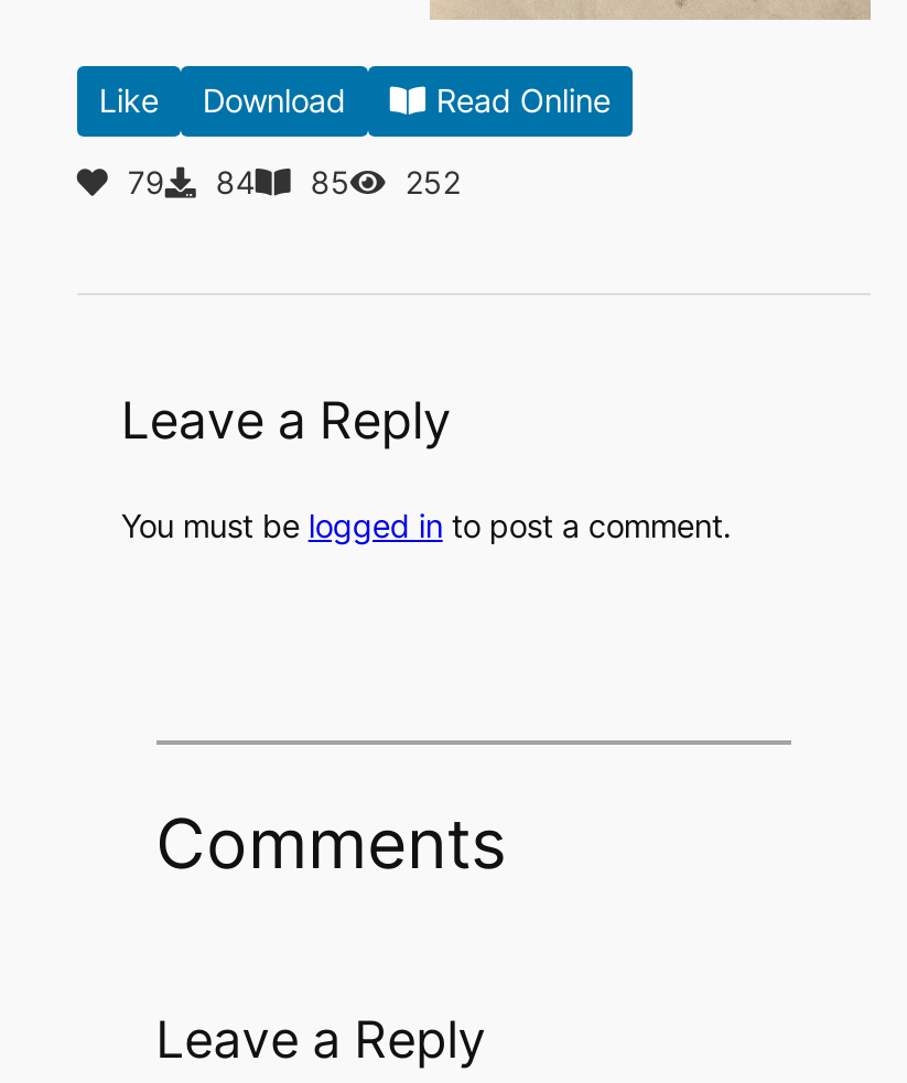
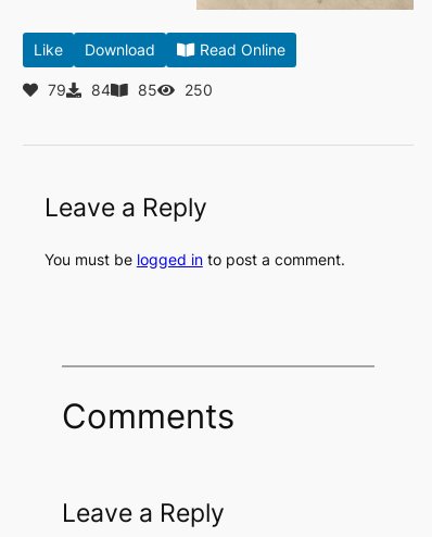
- 79 84 85 252
+ 79 84 85 250
